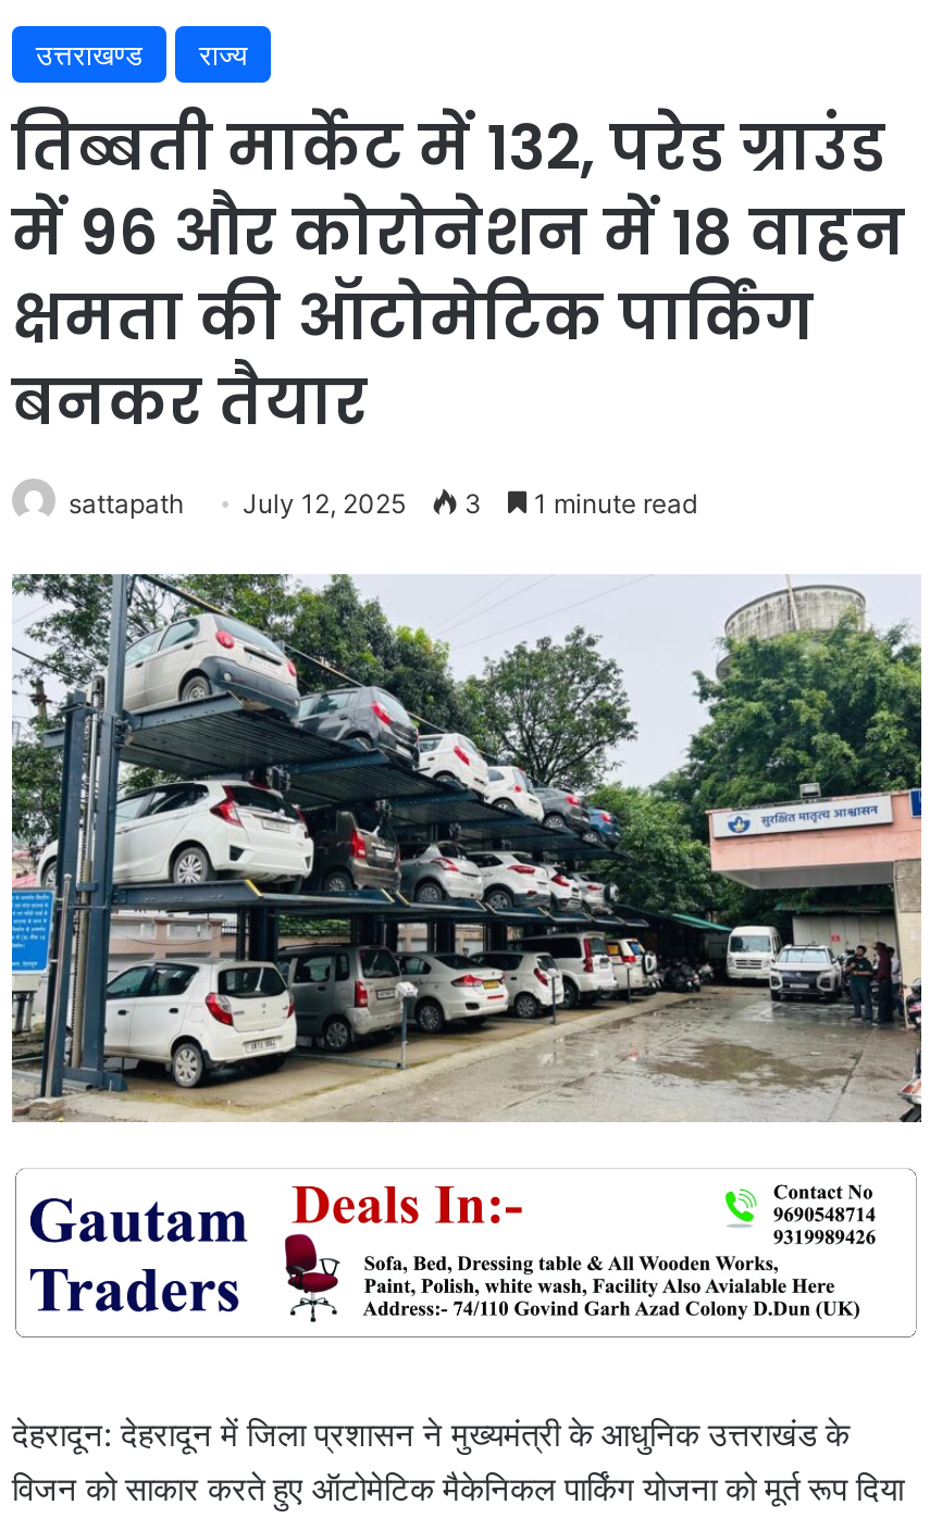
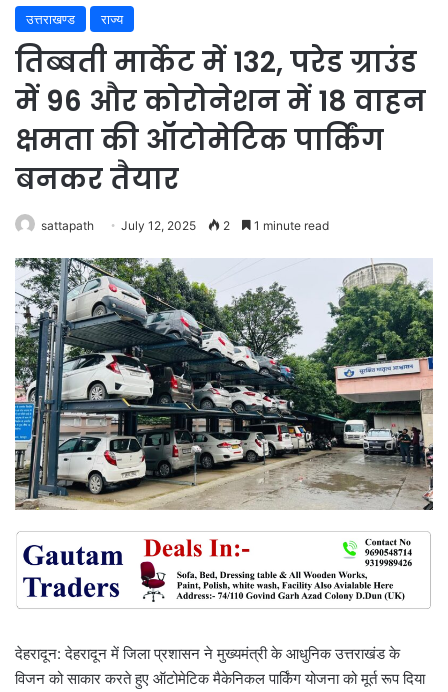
- sattapath July 12, 2025 3 1 minute read
+ sattapath July 12, 2025 2 1 minute read
